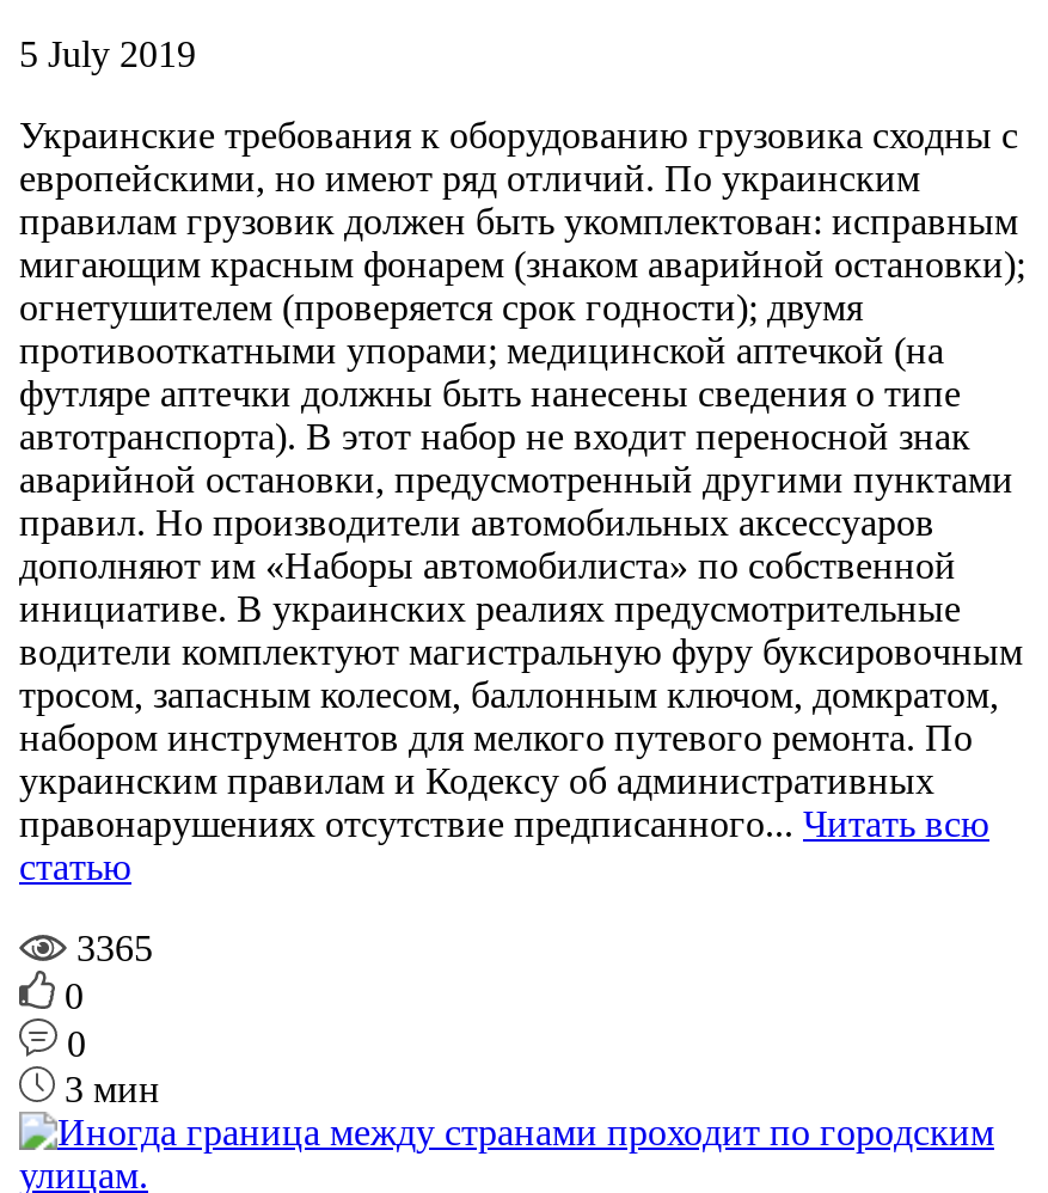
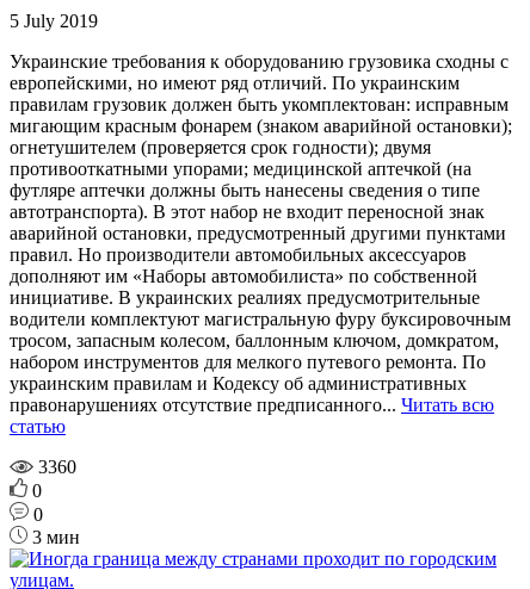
- 3365
+ 3360
